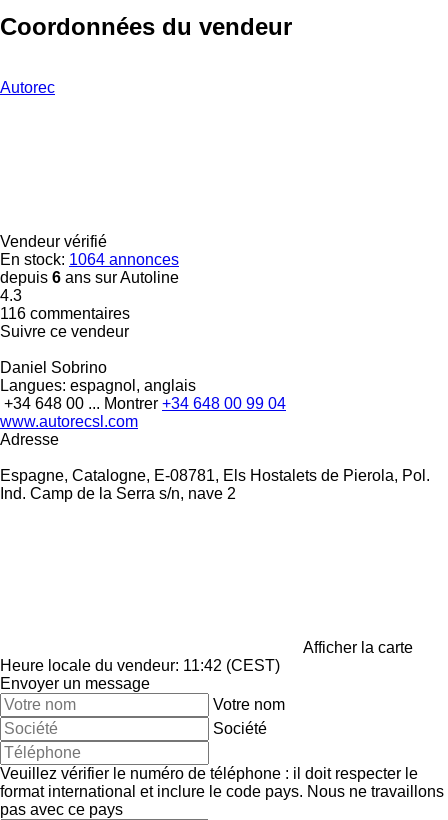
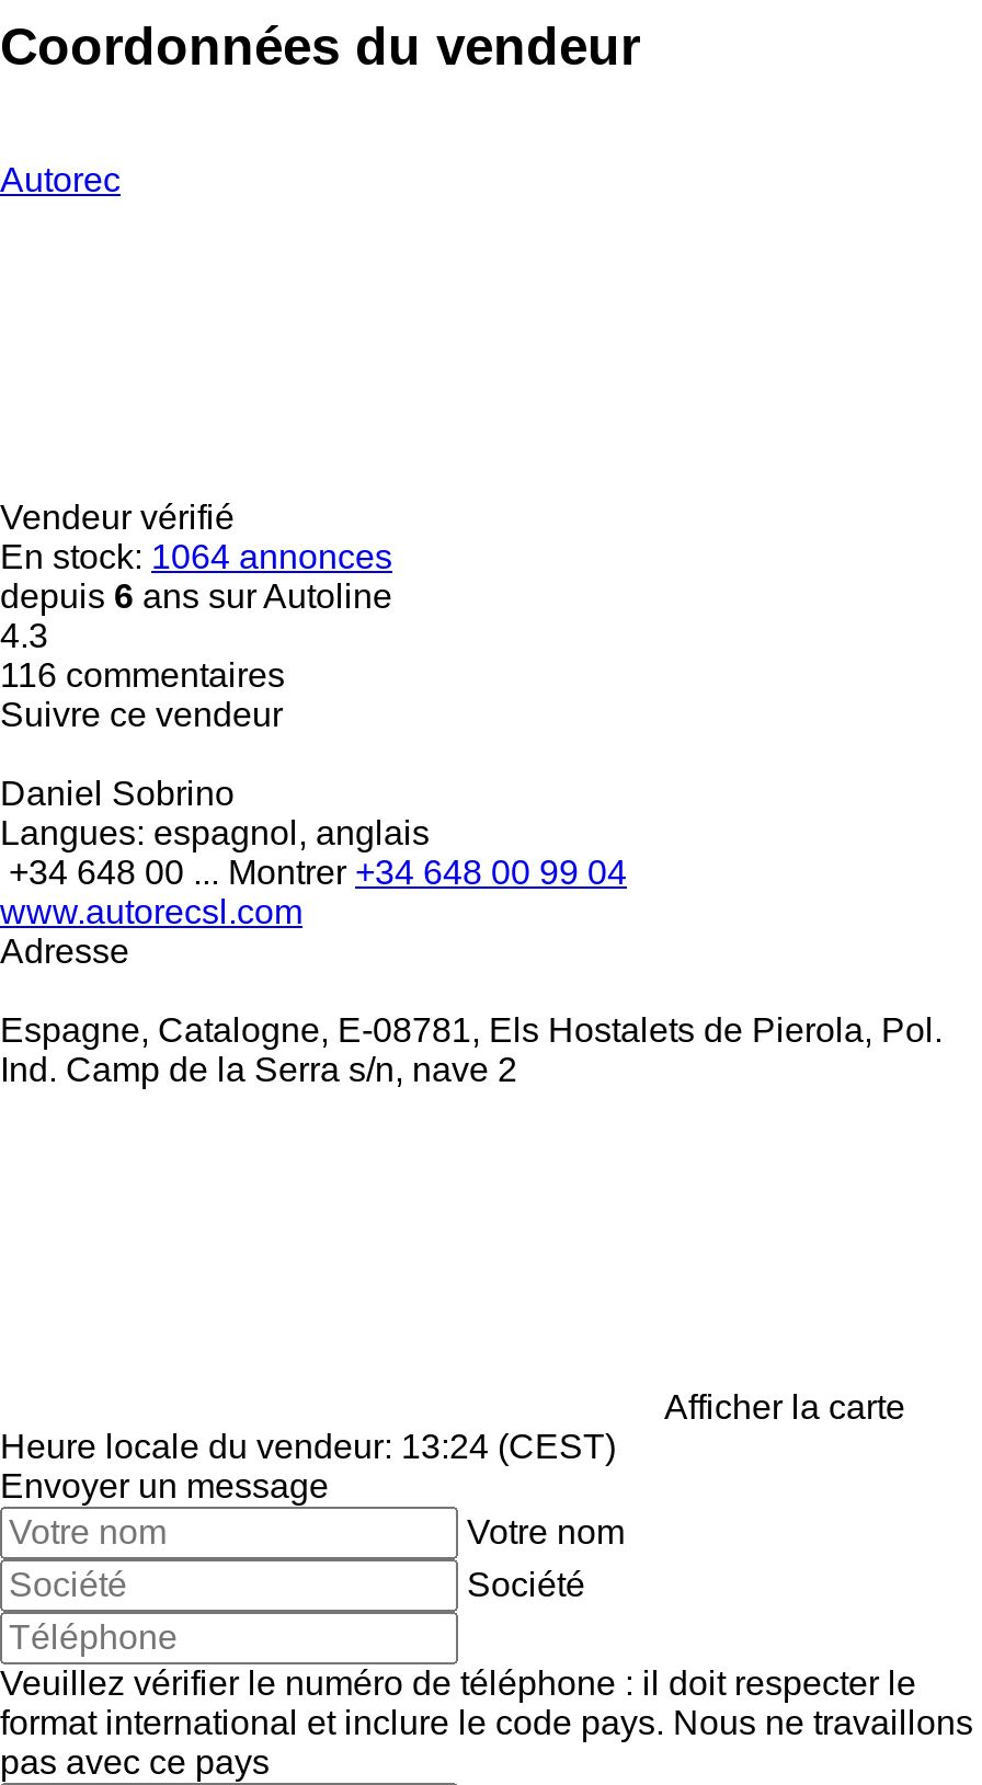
- Heure locale du vendeur: 11:42 (CEST)
+ Heure locale du vendeur: 13:24 (CEST)
